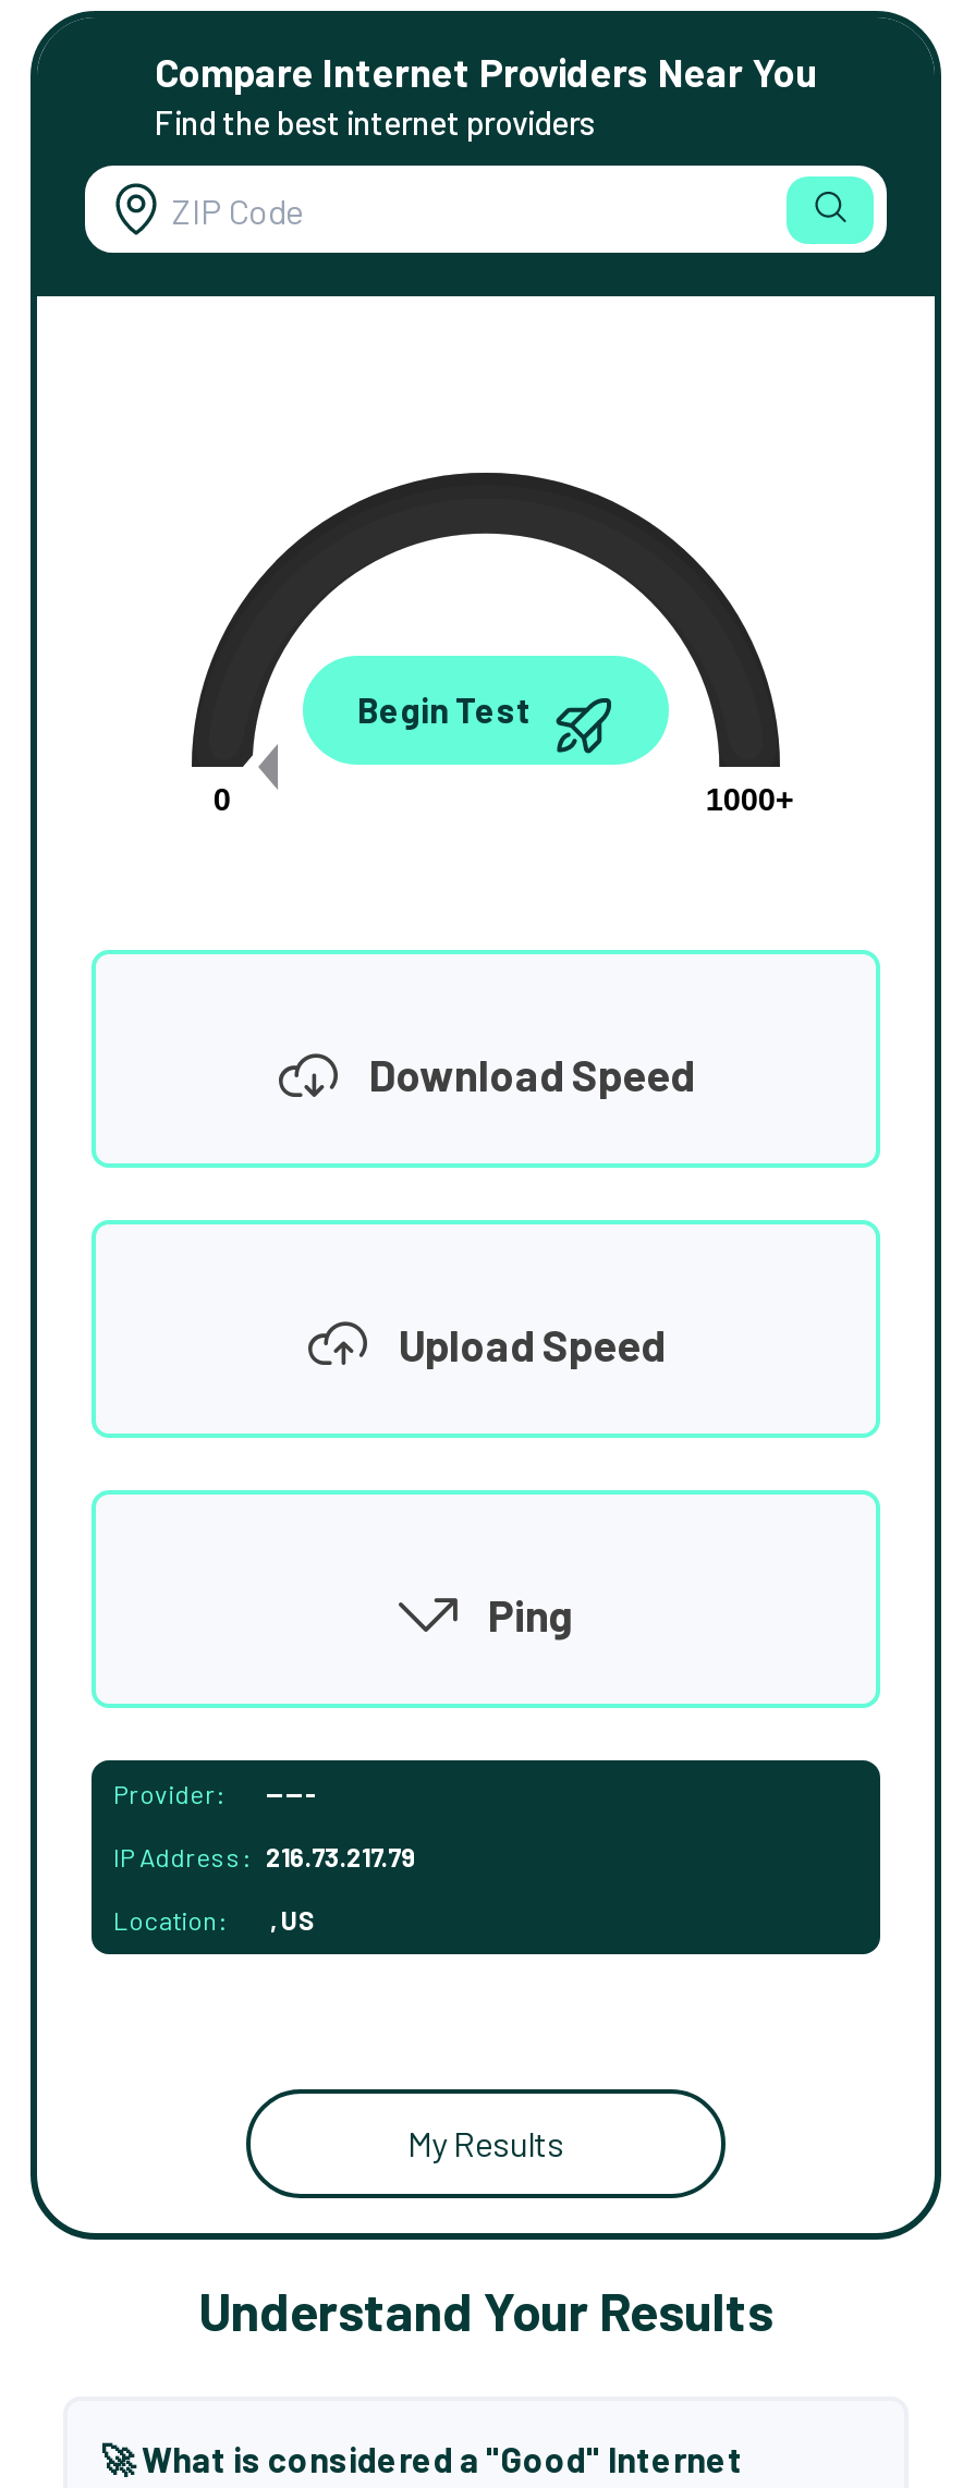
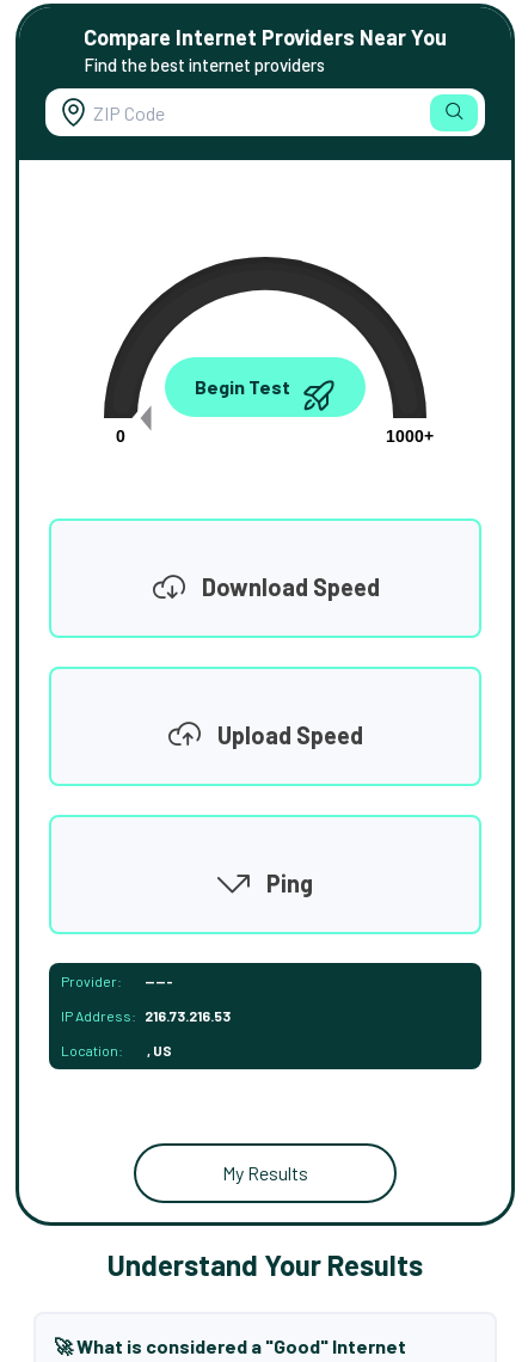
- IP Address: 216.73.217.79
+ IP Address: 216.73.216.53
